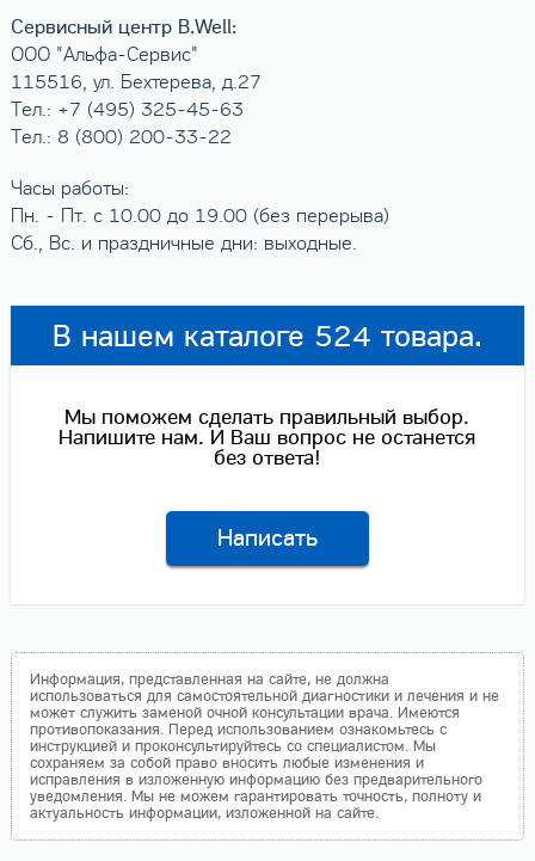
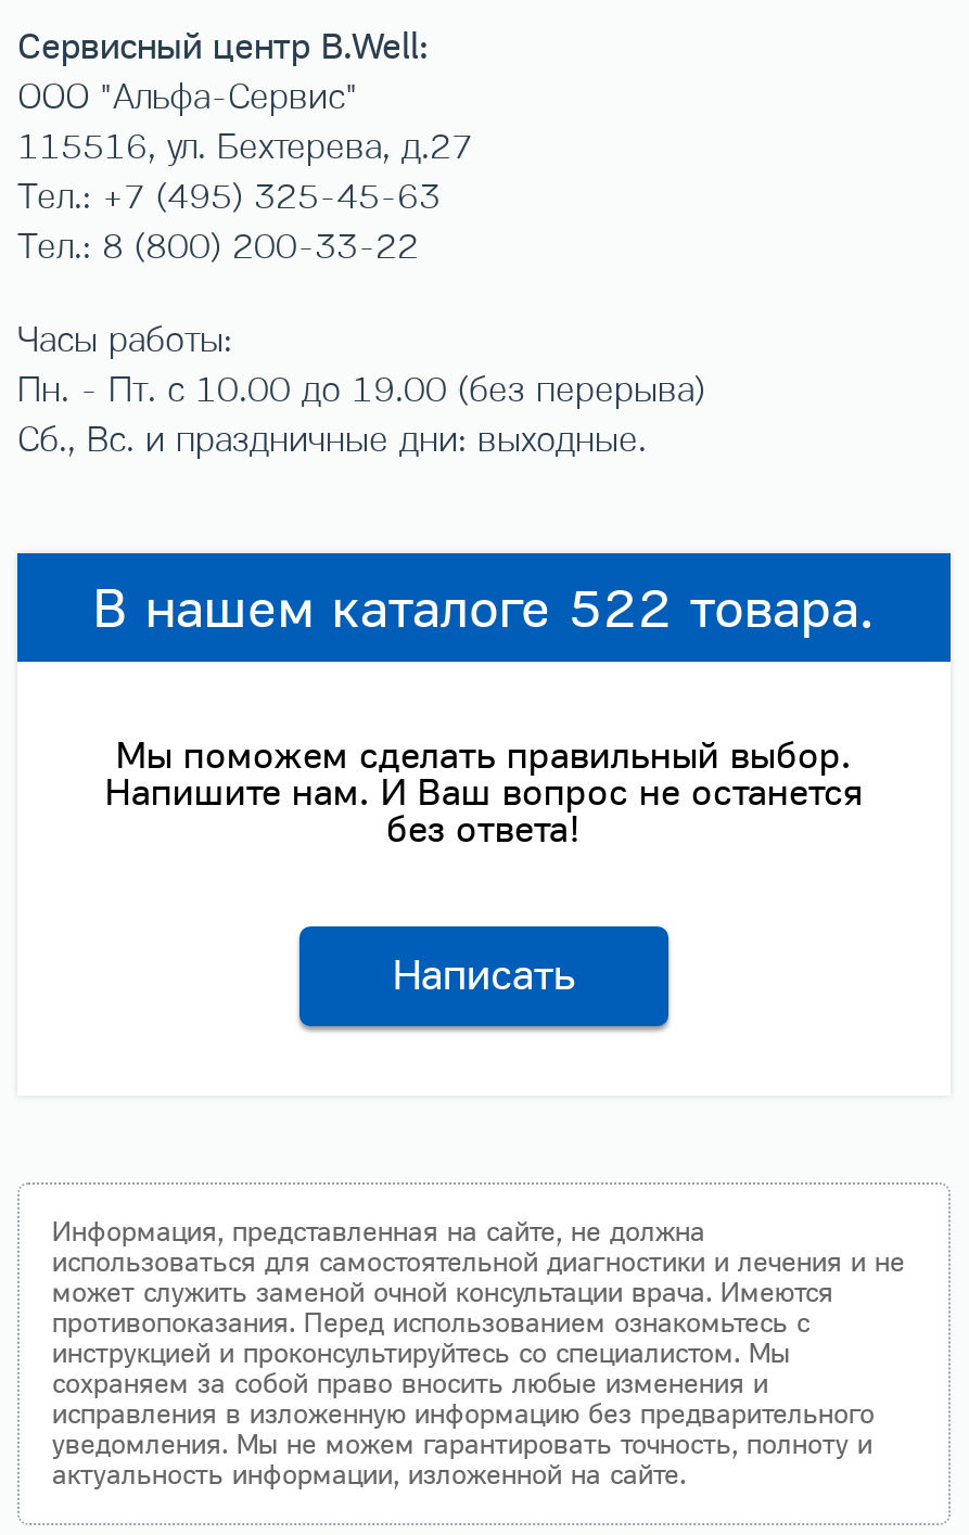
- В нашем каталоге 524 товара.
+ В нашем каталоге 522 товара.
